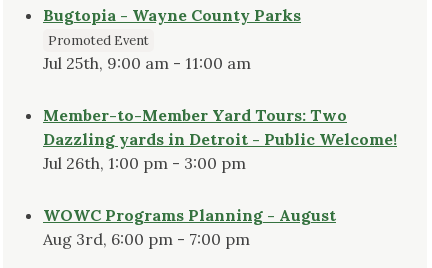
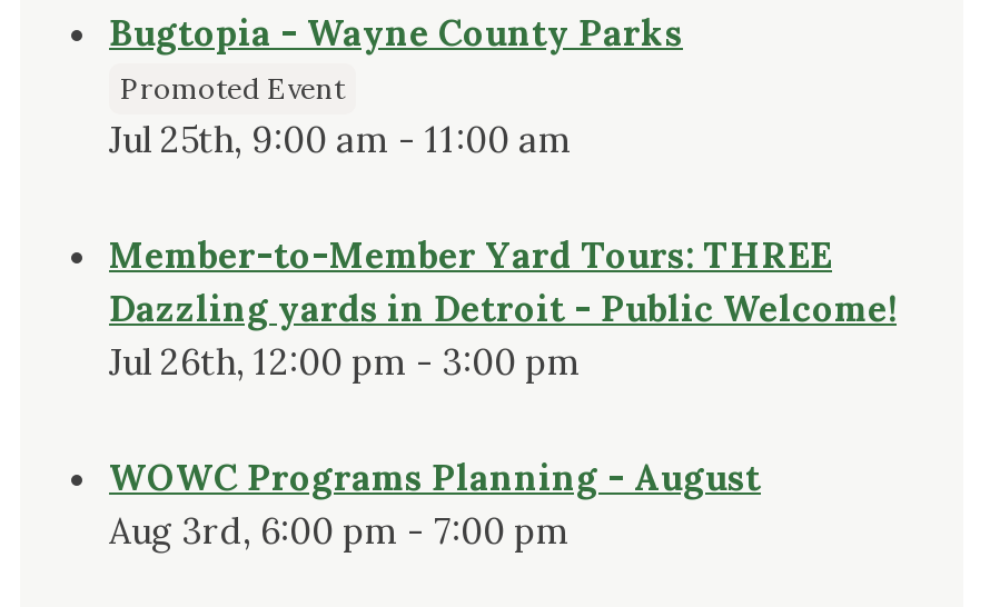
- Member-to-Member Yard Tours: Two
+ Member-to-Member Yard Tours: THREE

- Jul 26th, 1:00 pm - 3:00 pm
+ Jul 26th, 12:00 pm - 3:00 pm
